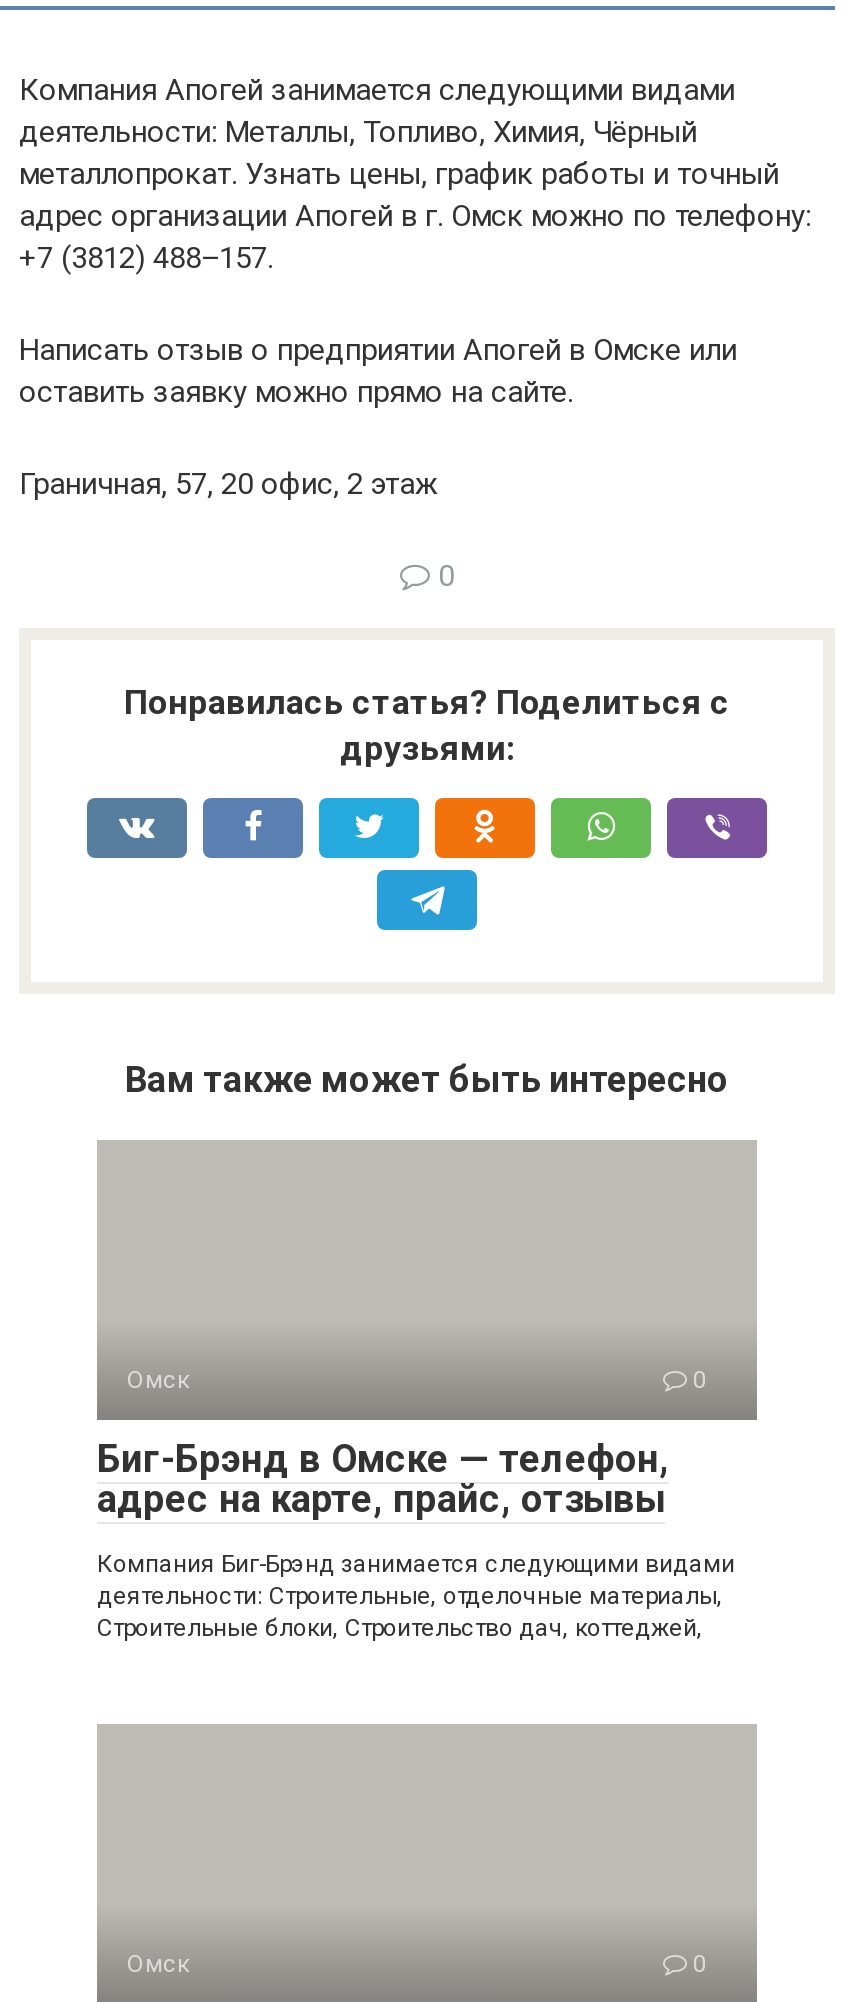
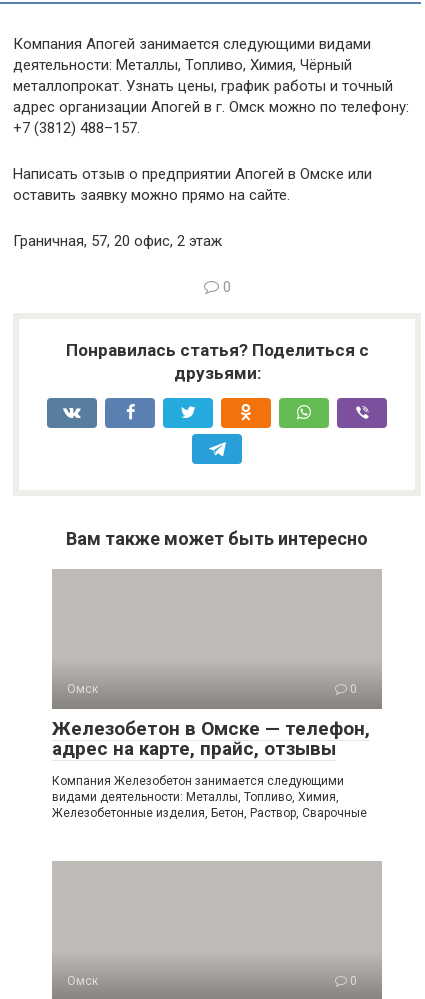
- Биг-Брэнд в Омске — телефон,
+ Железобетон в Омске — телефон,

- Компания Биг-Брэнд занимается следующими видами
- деятельности: Строительные, отделочные материалы,
- Строительные блоки, Строительство дач, коттеджей,
+ Компания Железобетон занимается следующими
+ видами деятельности: Металлы, Топливо, Химия,
+ Железобетонные изделия, Бетон, Раствор, Сварочные
